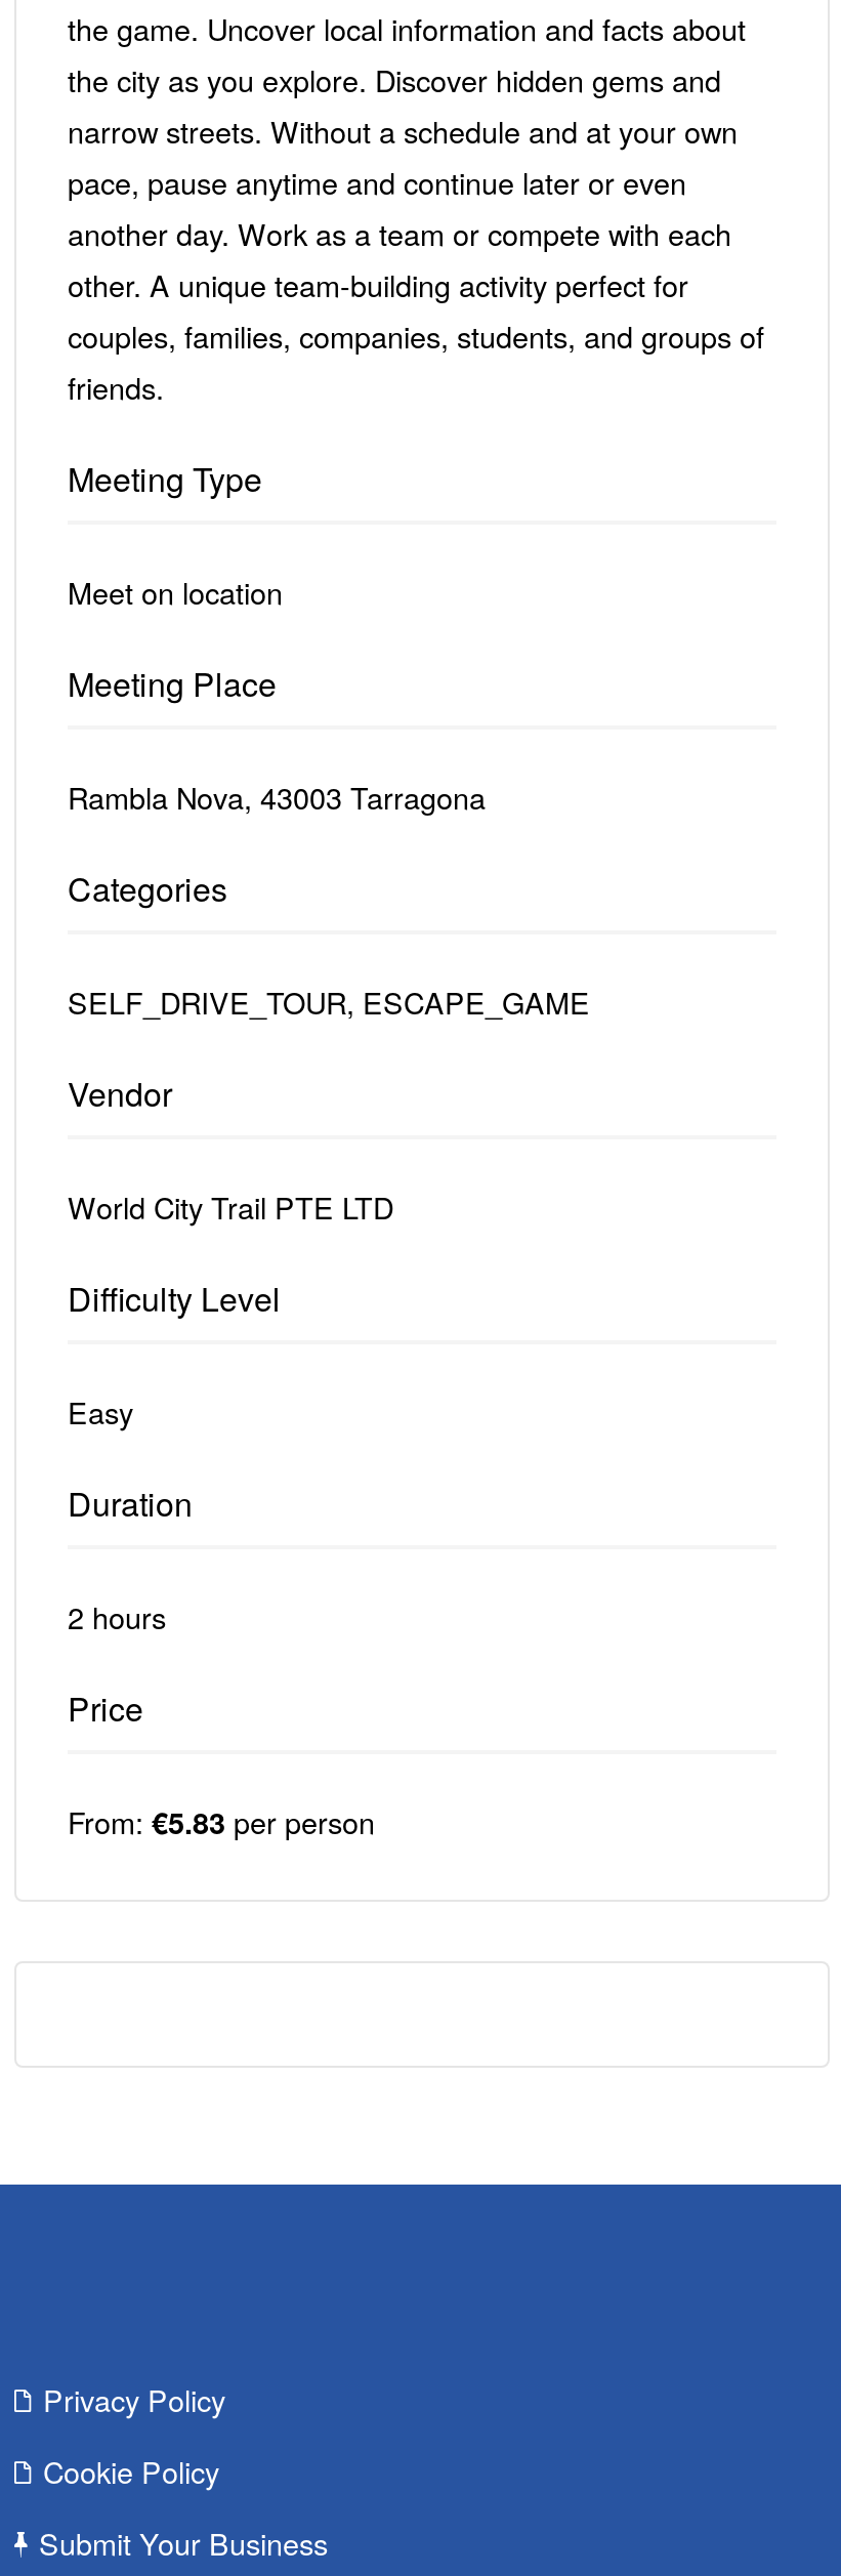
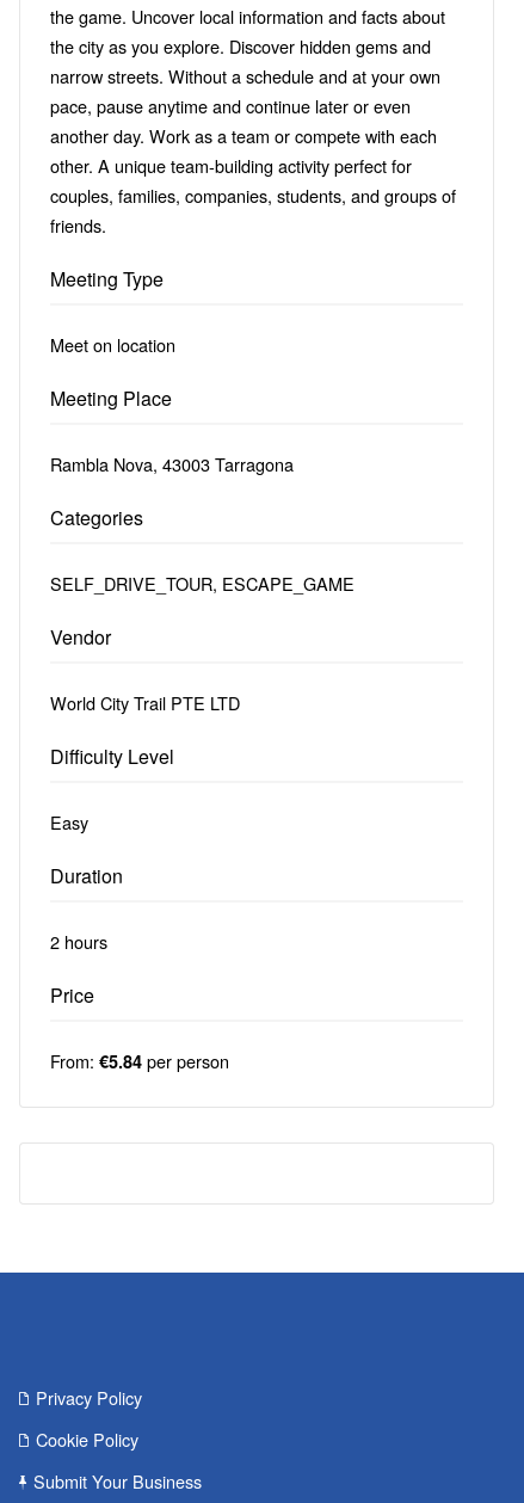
- From: €5.83 per person
+ From: €5.84 per person
